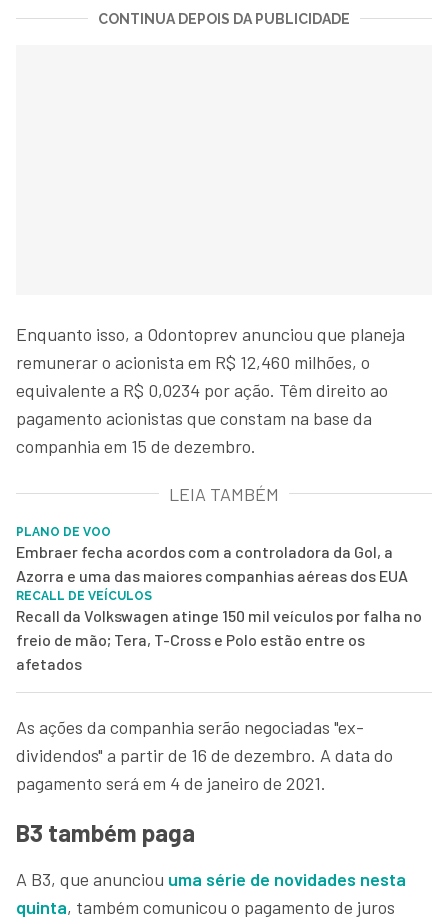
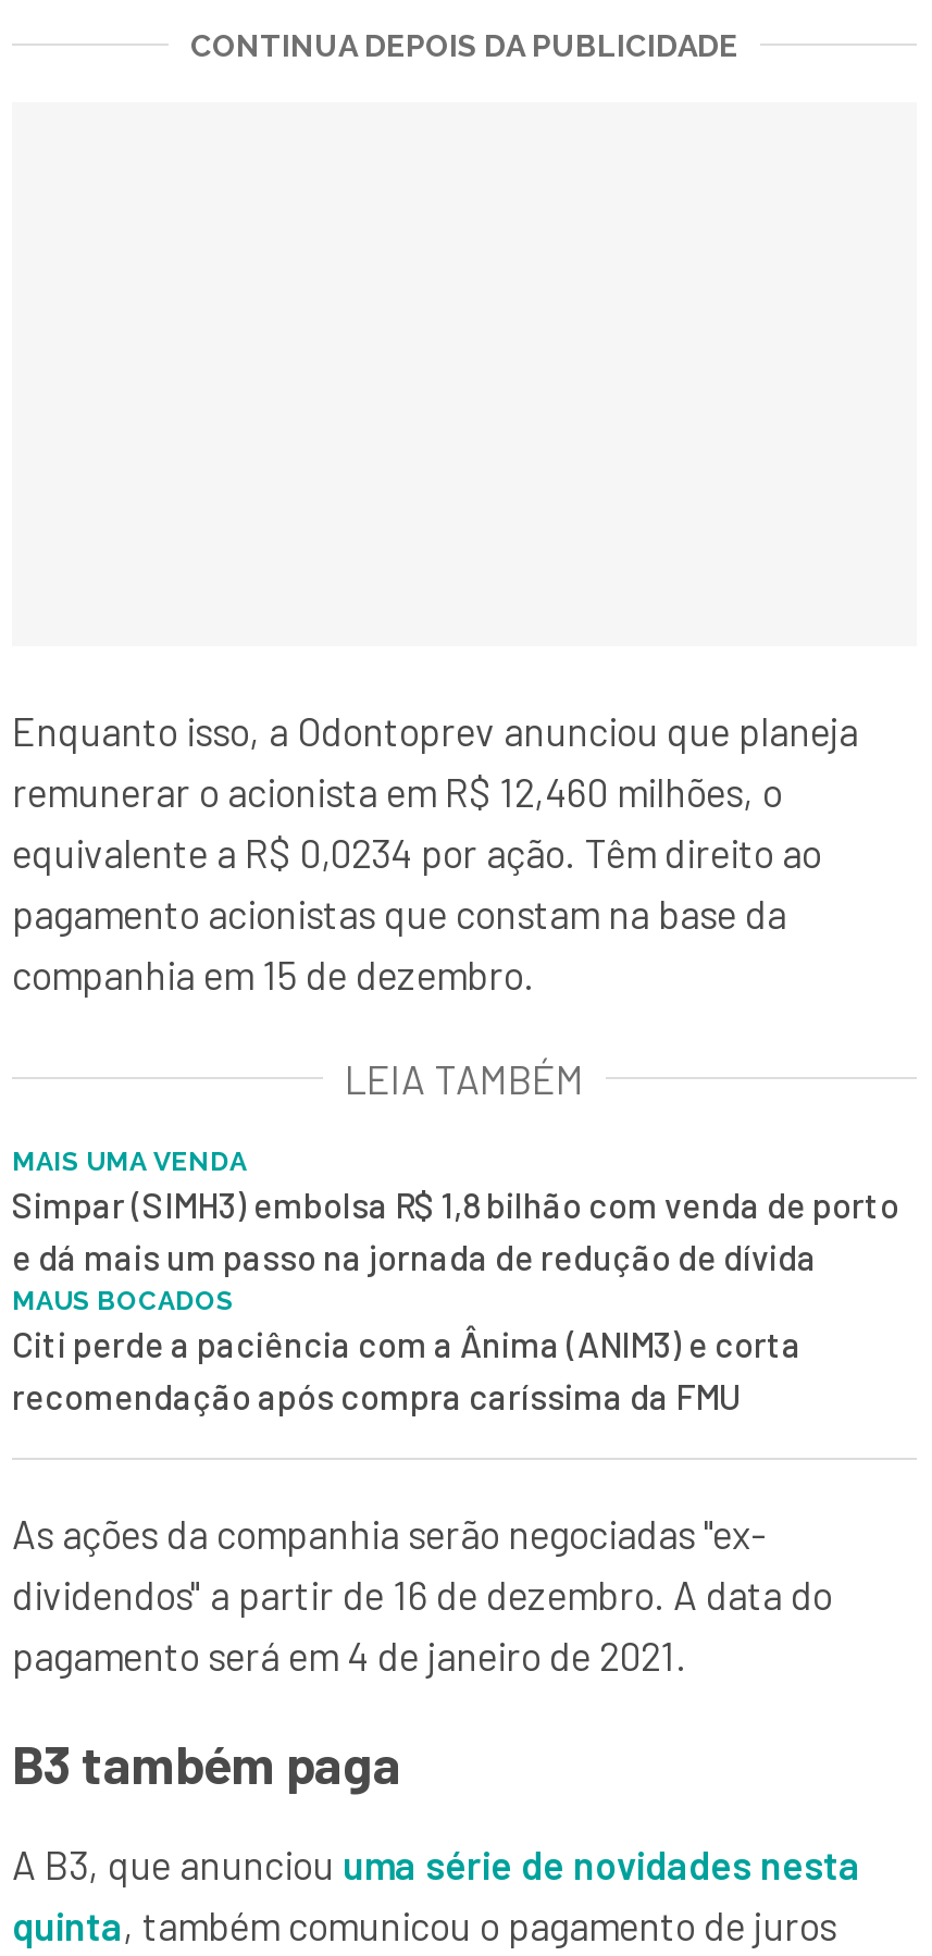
- PLANO DE VOO
- Embraer fecha acordos com a controladora da Gol, a
- Azorra e uma das maiores companhias aéreas dos EUA
- RECALL DE VEÍCULOS
- Recall da Volkswagen atinge 150 mil veículos por falha no
- freio de mão; Tera, T-Cross e Polo estão entre os
- afetados
+ MAIS UMA VENDA
+ Simpar (SIMH3) embolsa R$ 1,8 bilhão com venda de porto
+ e dá mais um passo na jornada de redução de dívida
+ MAUS BOCADOS
+ Citi perde a paciência com a Ânima (ANIM3) e corta
+ recomendação após compra caríssima da FMU
